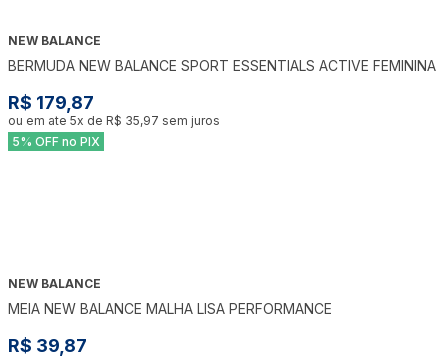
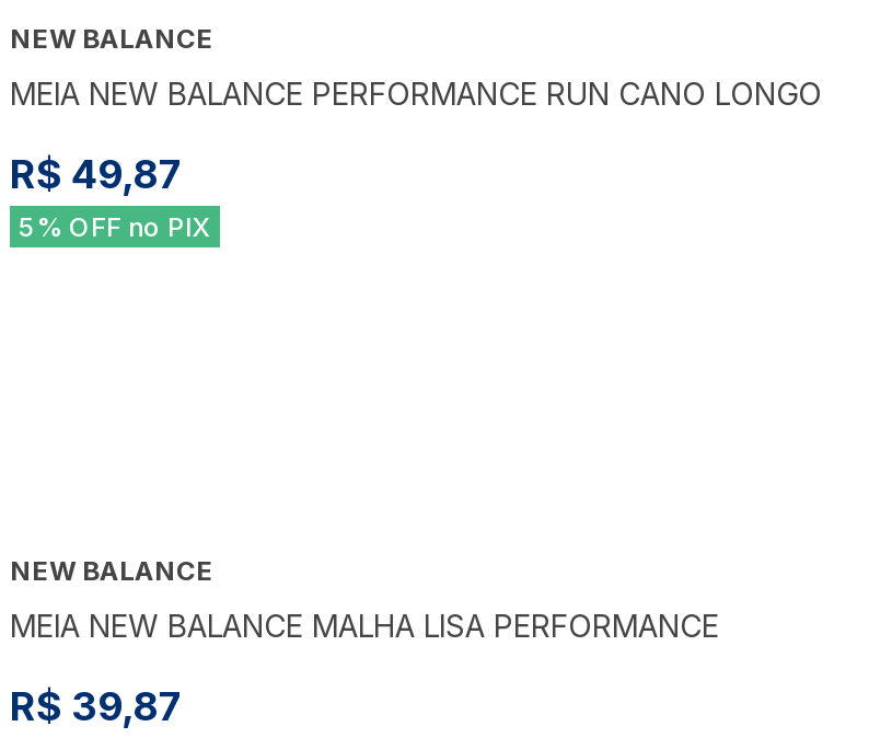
- BERMUDA NEW BALANCE SPORT ESSENTIALS ACTIVE FEMININA
+ MEIA NEW BALANCE PERFORMANCE RUN CANO LONGO

- R$ 179,87
- ou em ate5x de R$ 35,97 sem juros
+ R$ 49,87
